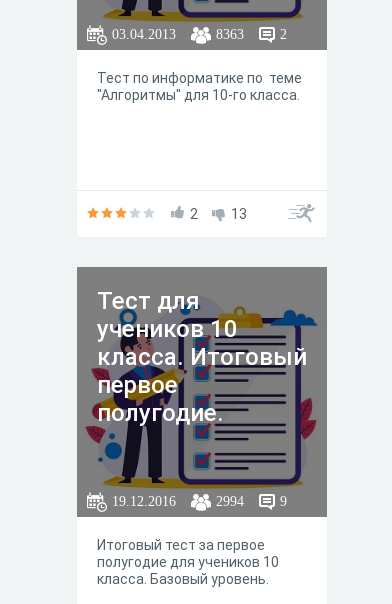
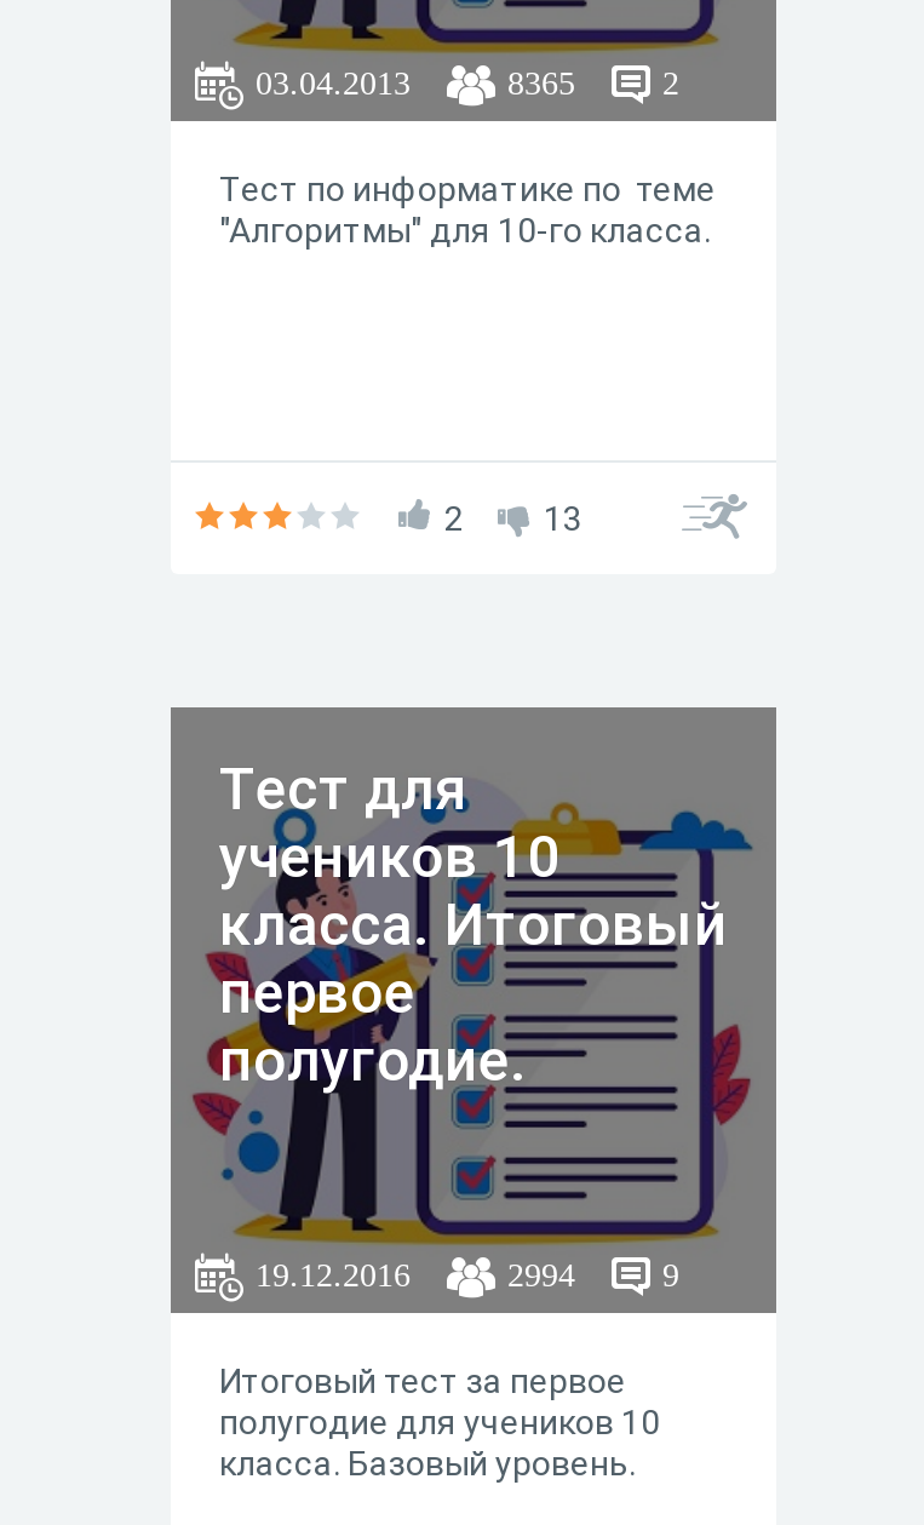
- 8363
+ 8365
